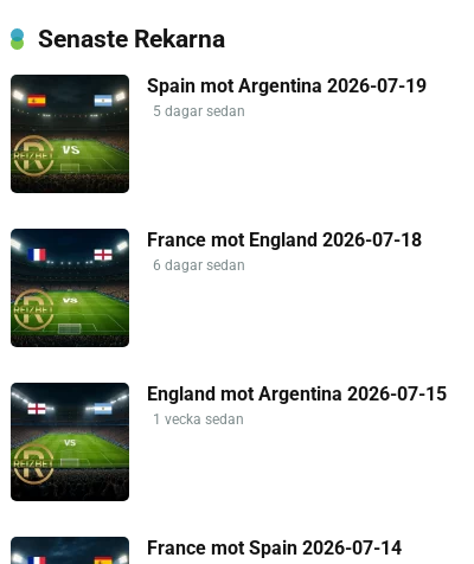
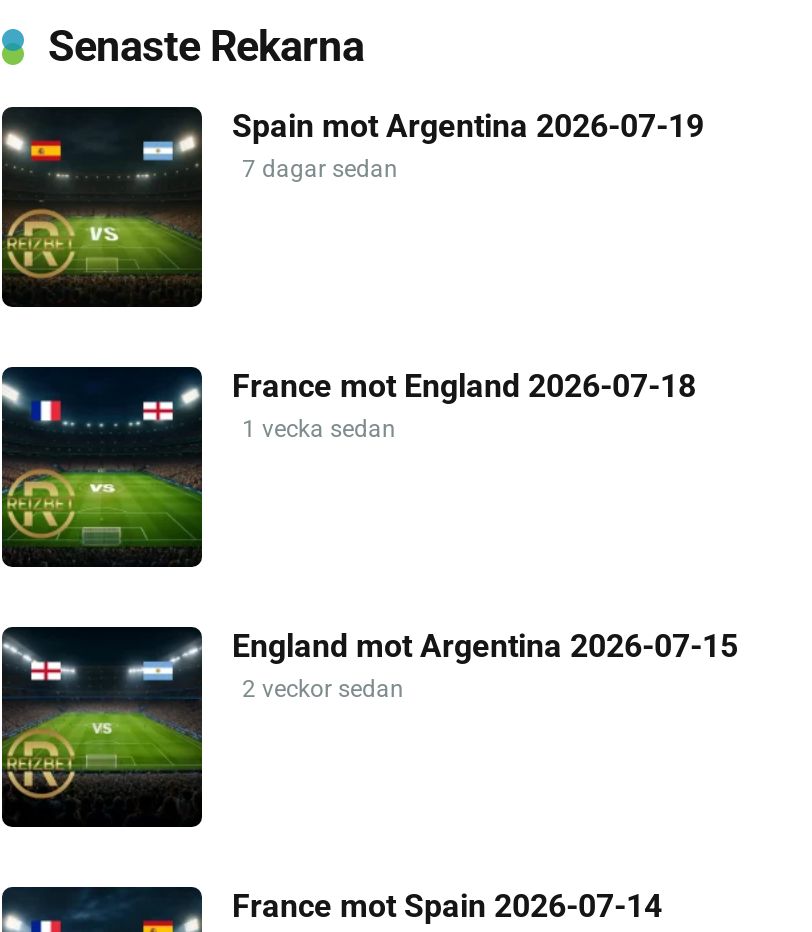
- 5 dagar sedan
+ 7 dagar sedan

- 6 dagar sedan
+ 1 vecka sedan

- 1 vecka sedan
+ 2 veckor sedan
